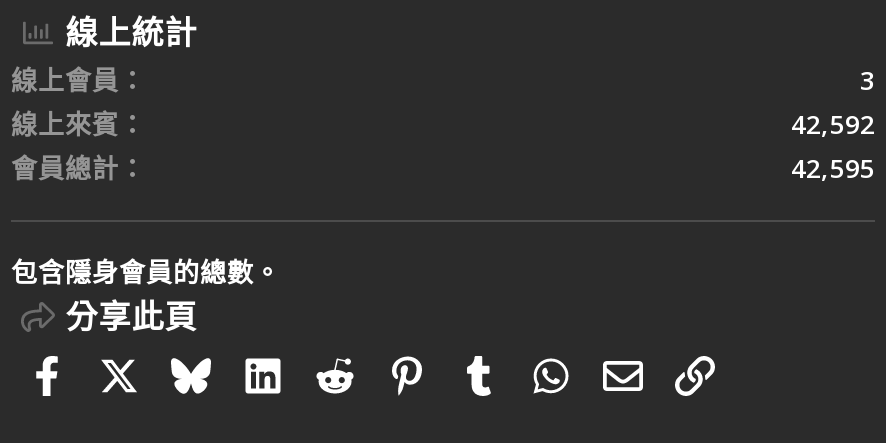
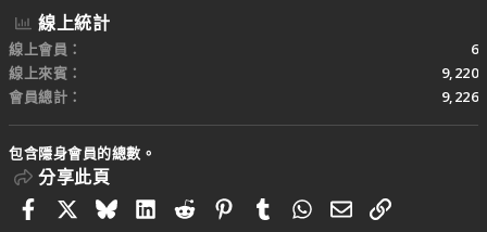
- 3
+ 6

- 42,592
+ 9,220

- 42,595
+ 9,226
